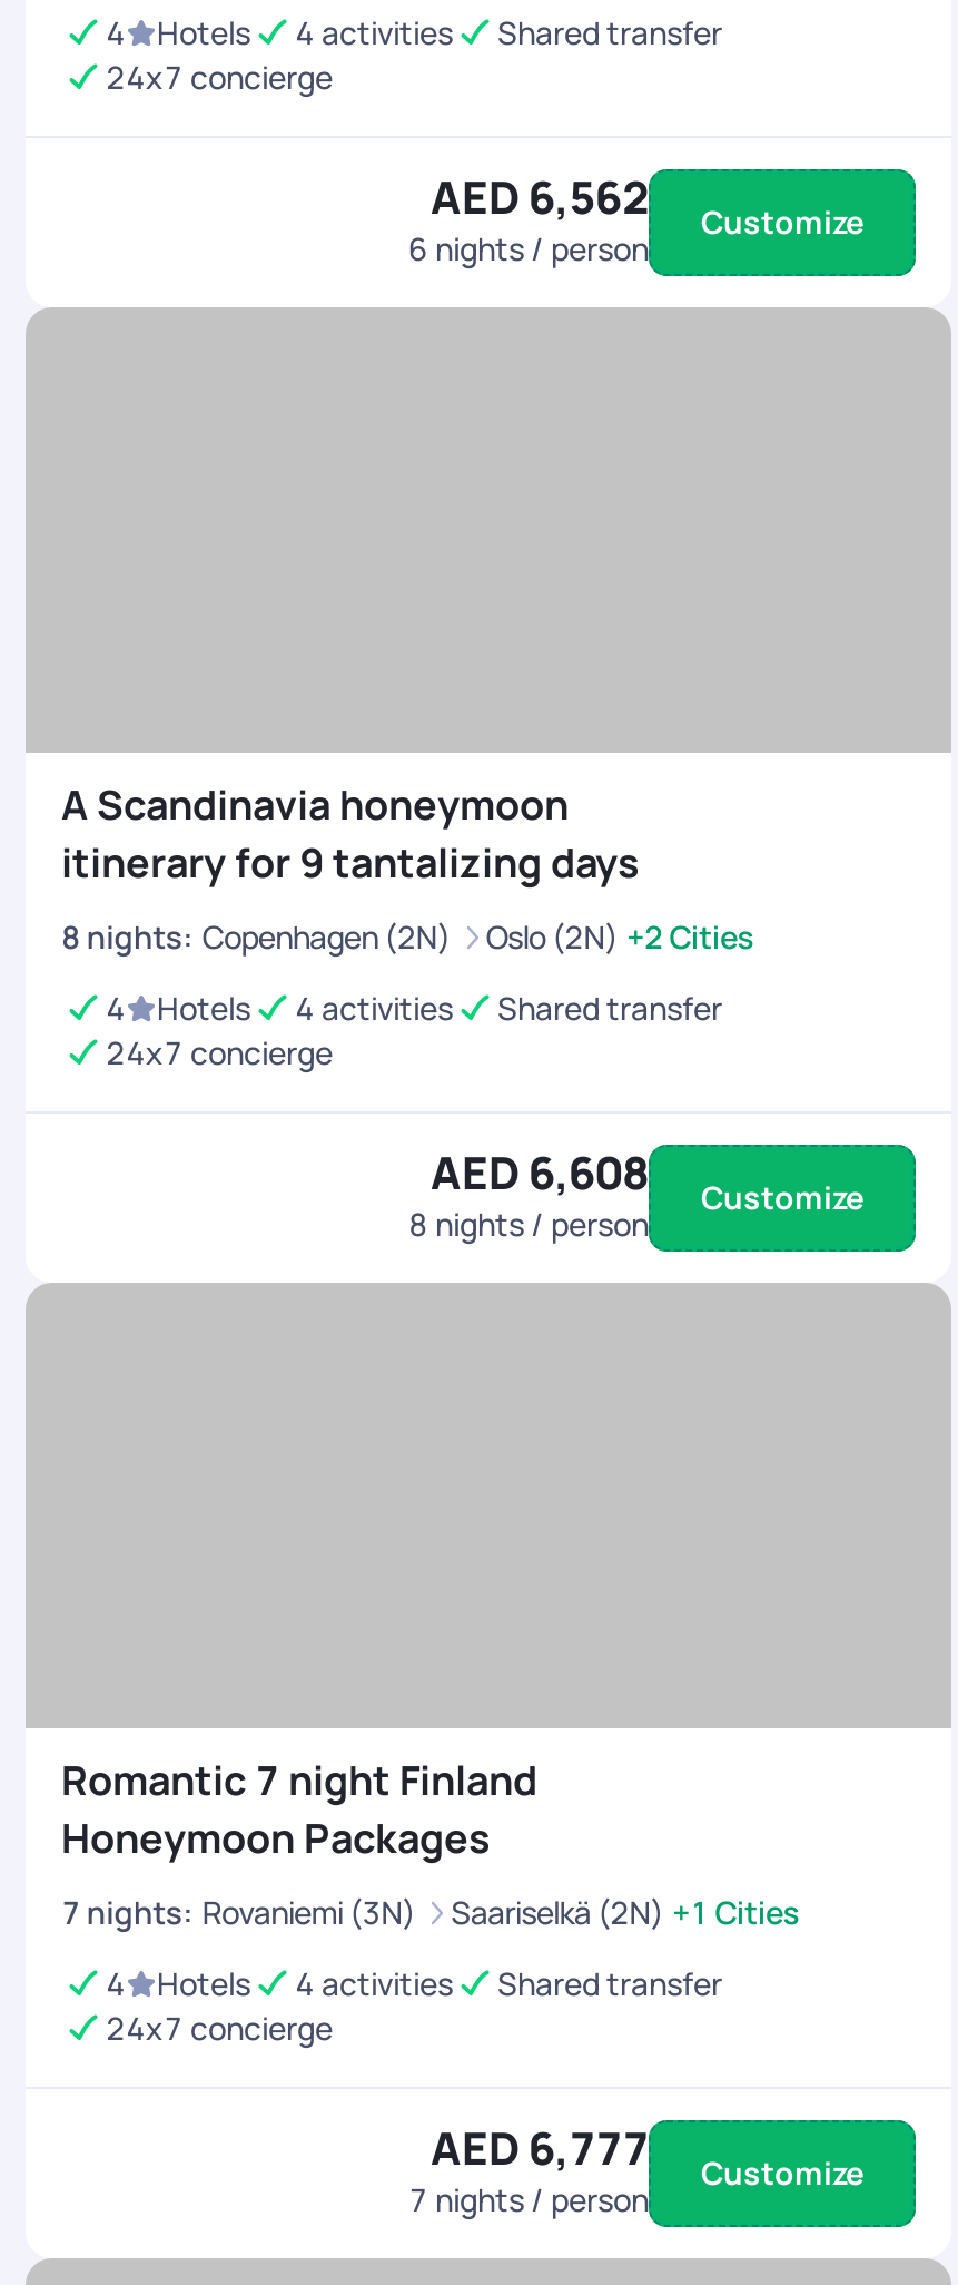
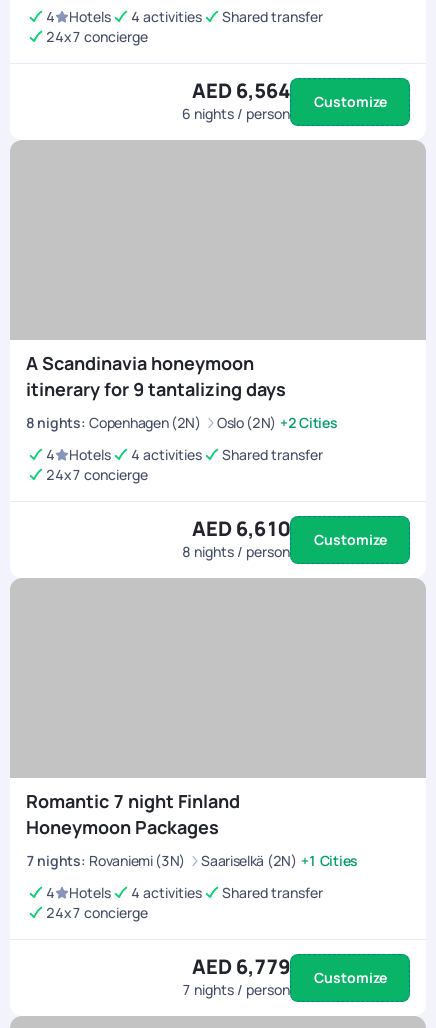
- AED 6,562 Customize
+ AED 6,564 Customize

- AED 6,608 Customize
+ AED 6,610 Customize

- AED 6,777 Customize
+ AED 6,779 Customize
